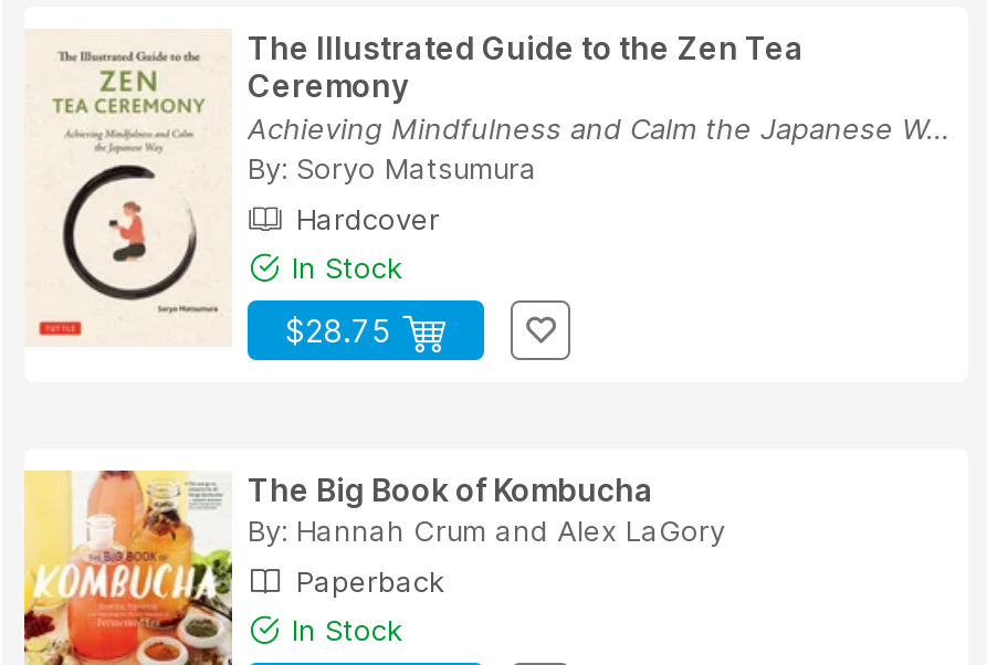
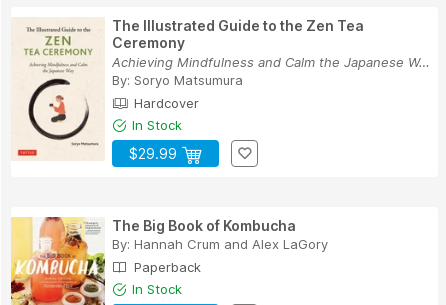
- $28.75
+ $29.99
